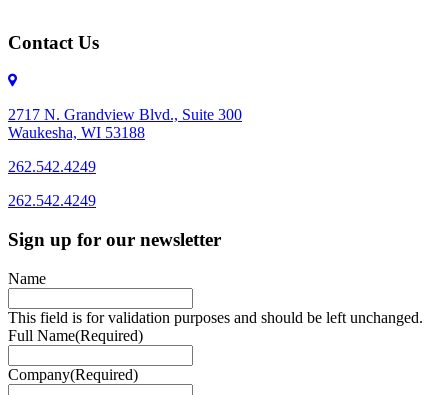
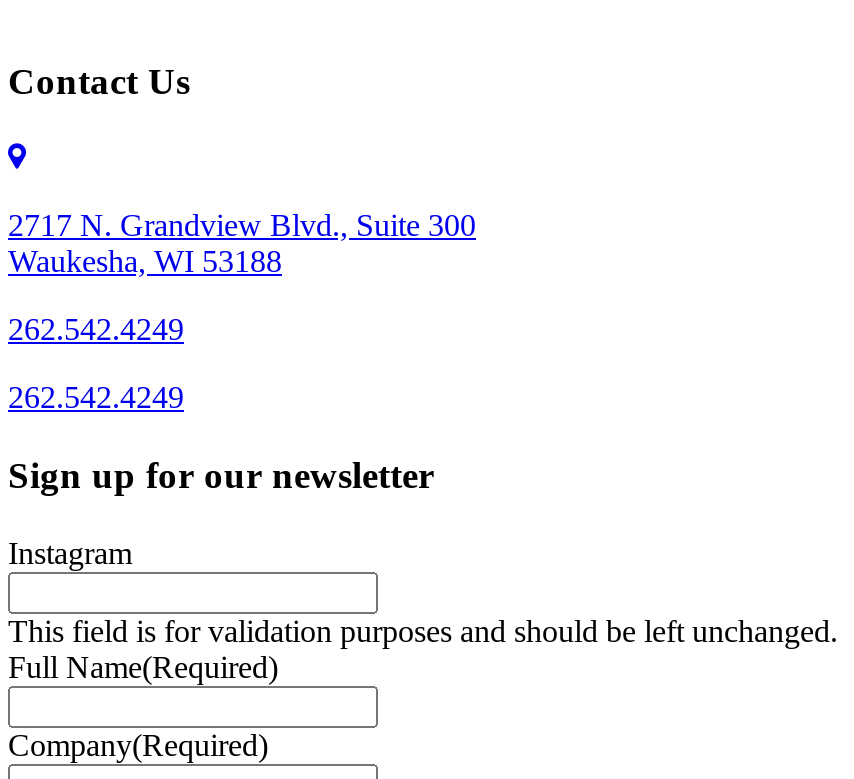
- Name
+ Instagram
